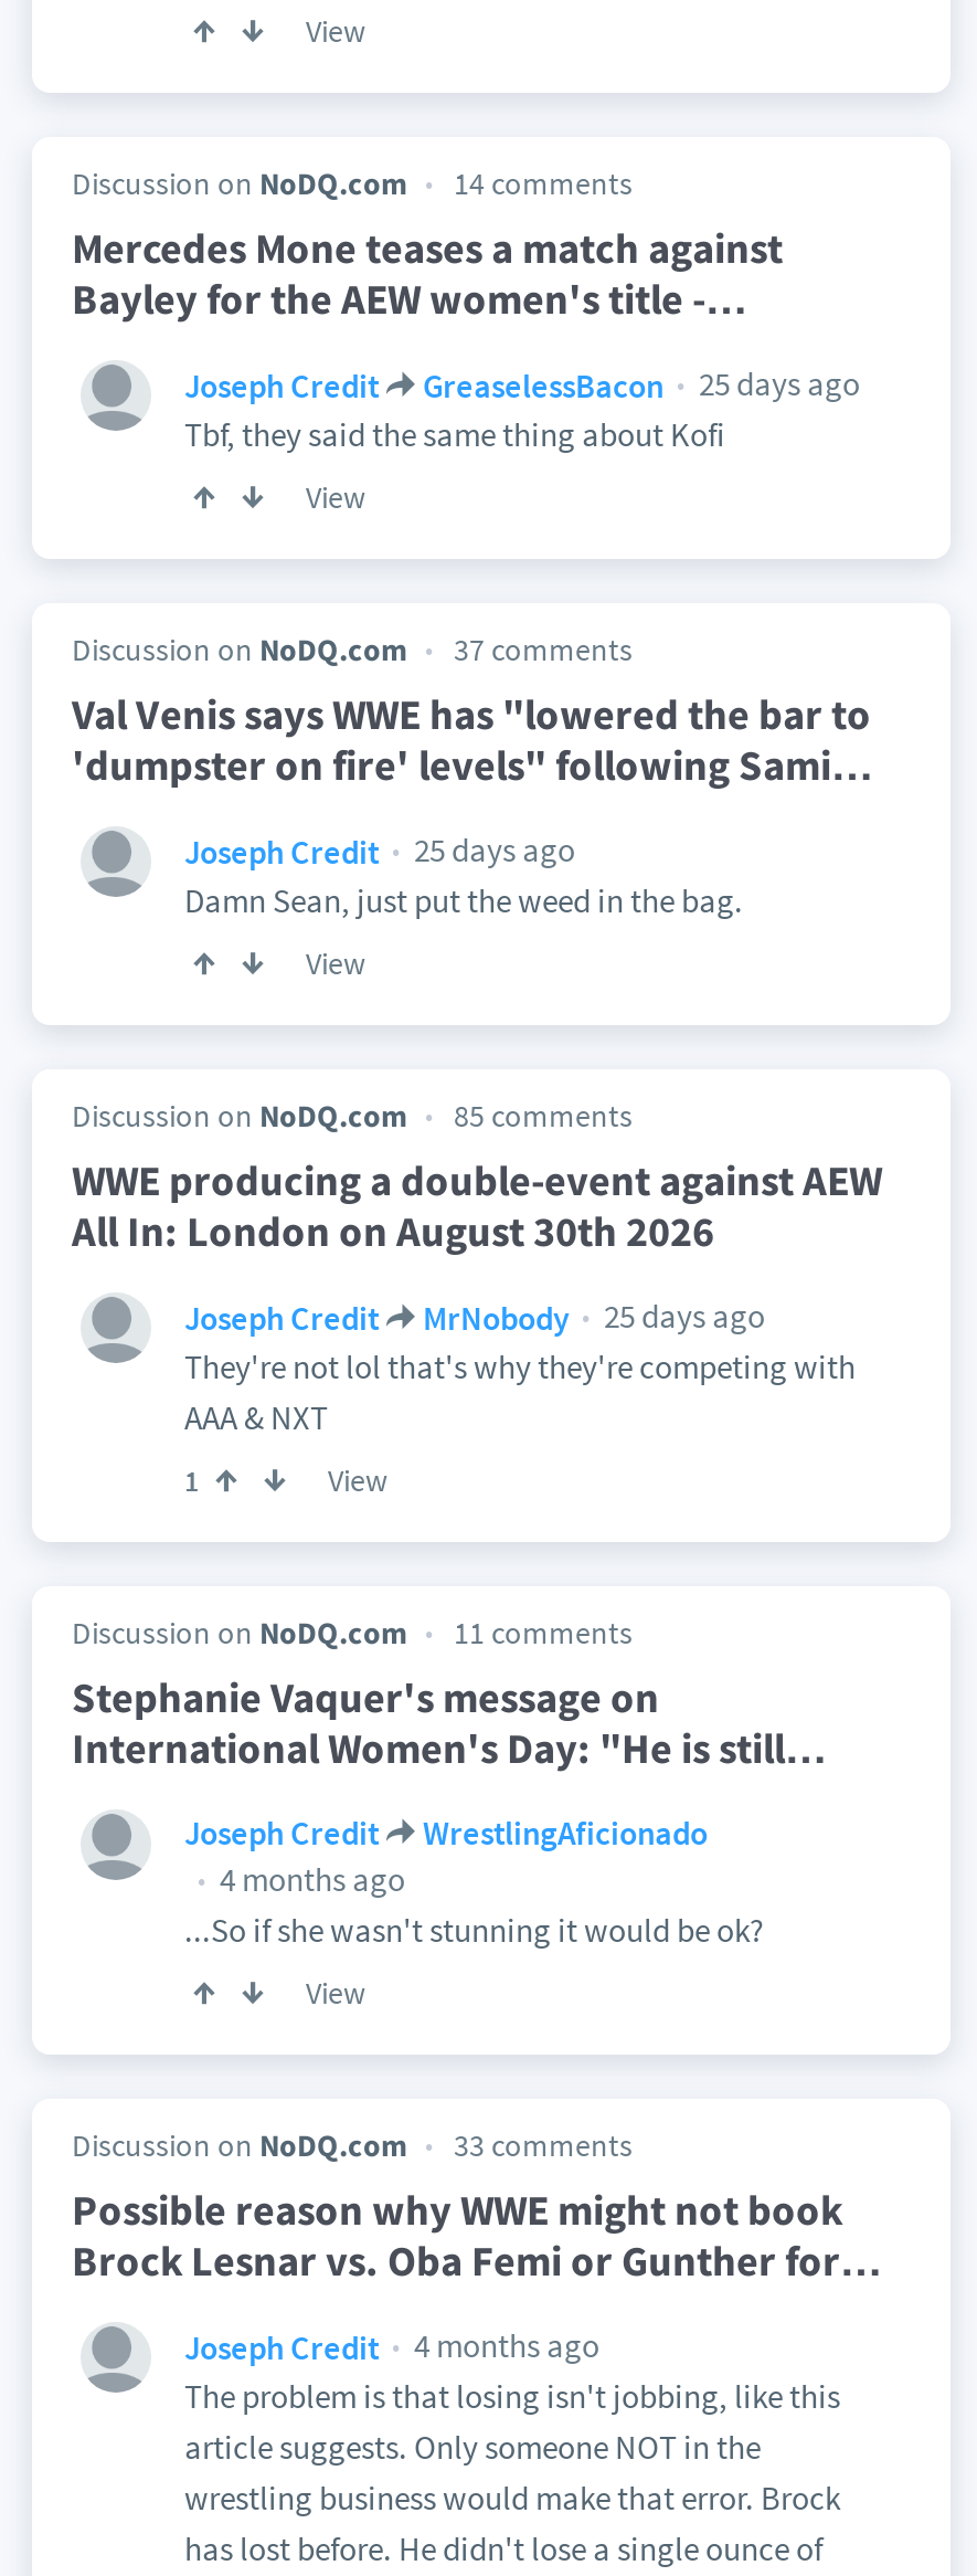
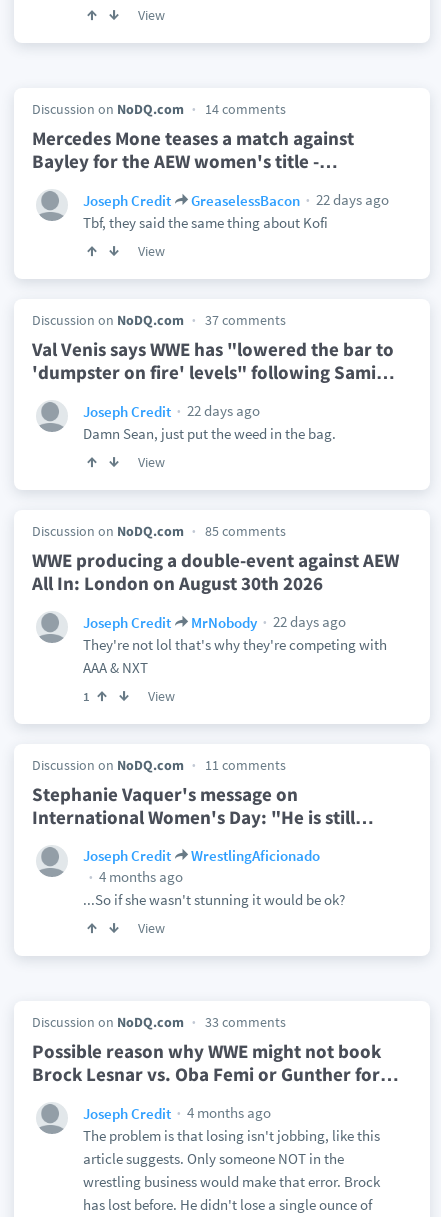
- Joseph Credit GreaselessBacon 25 days ago
+ Joseph Credit GreaselessBacon 22 days ago

- Joseph Credit 25 days ago
+ Joseph Credit 22 days ago

- Joseph Credit MrNobody 25 days ago
+ Joseph Credit MrNobody 22 days ago
